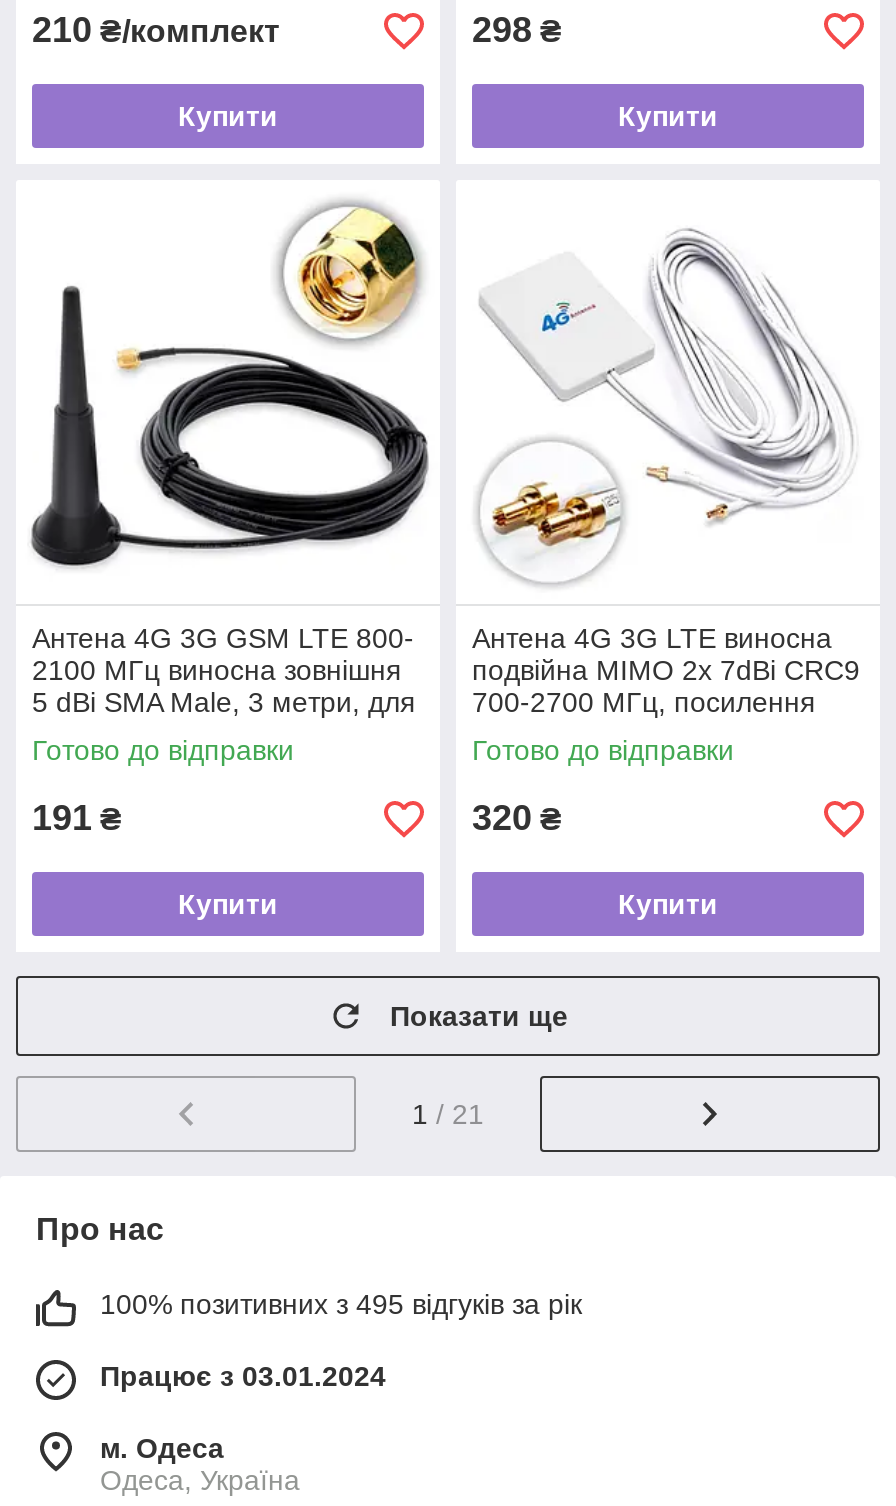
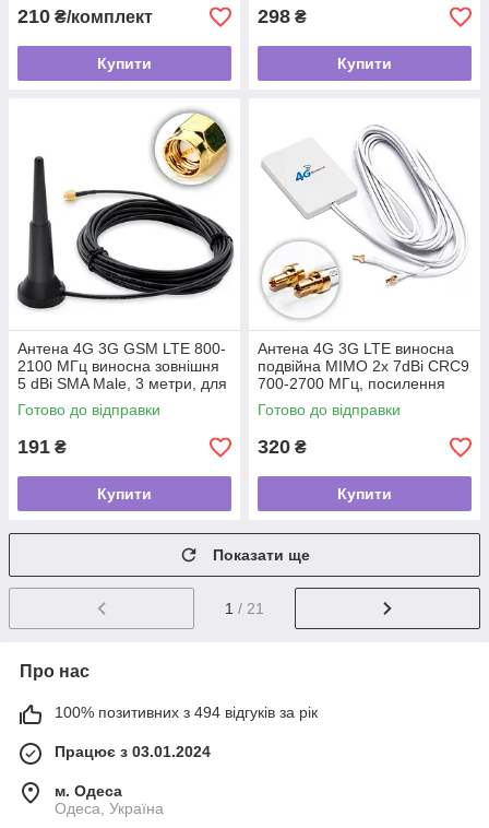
- 100% позитивних з 495 відгуків за рік
+ 100% позитивних з 494 відгуків за рік
